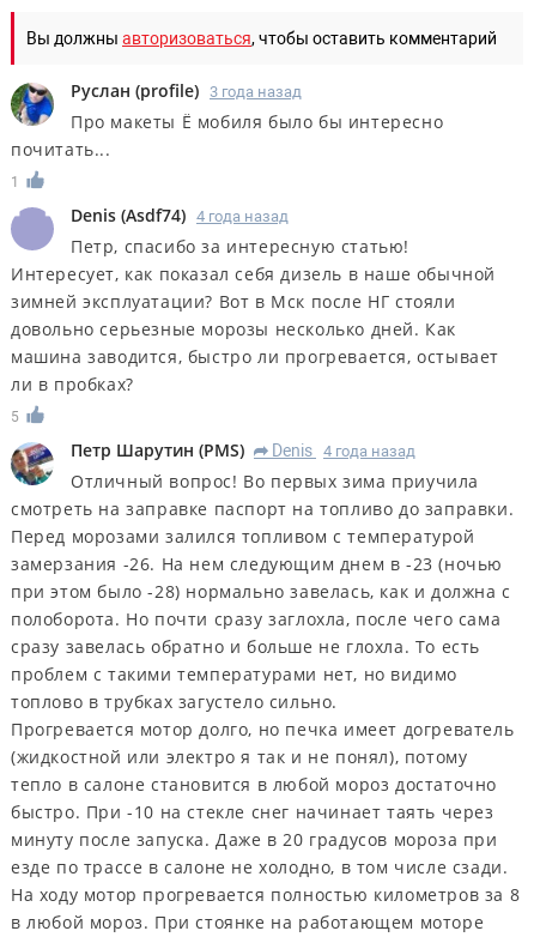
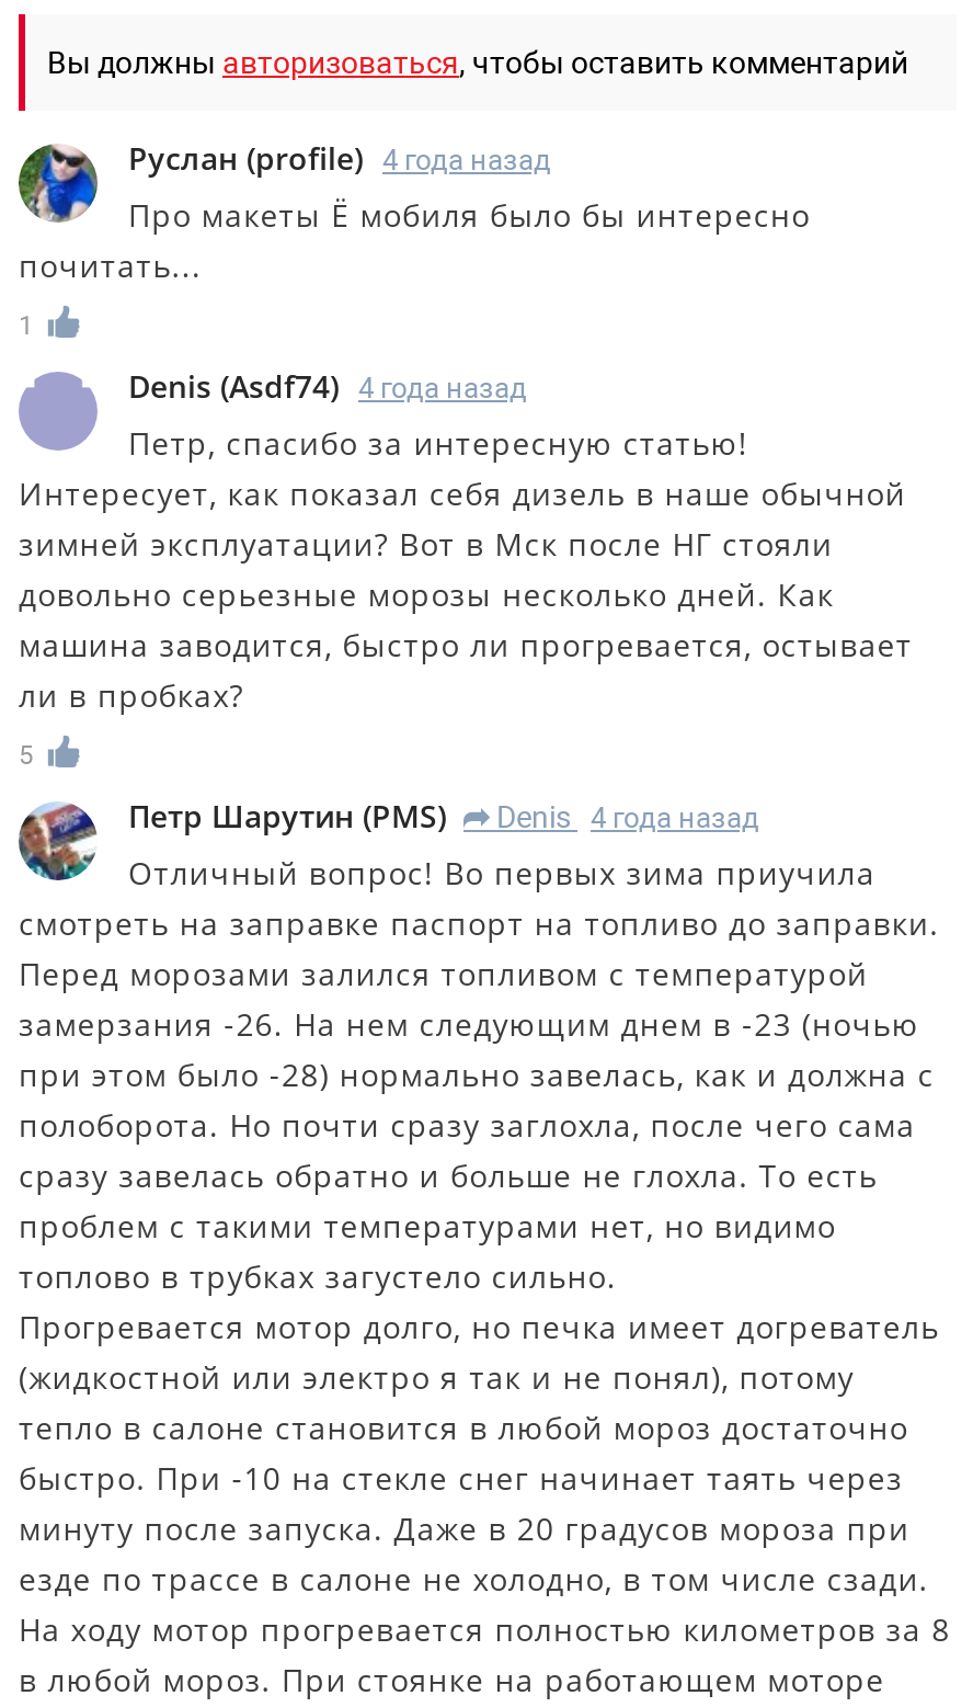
- Руслан (profile) 3 года назад
+ Руслан (profile) 4 года назад
